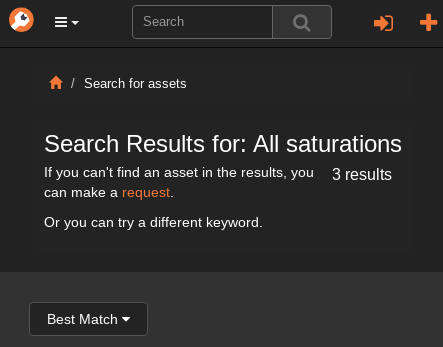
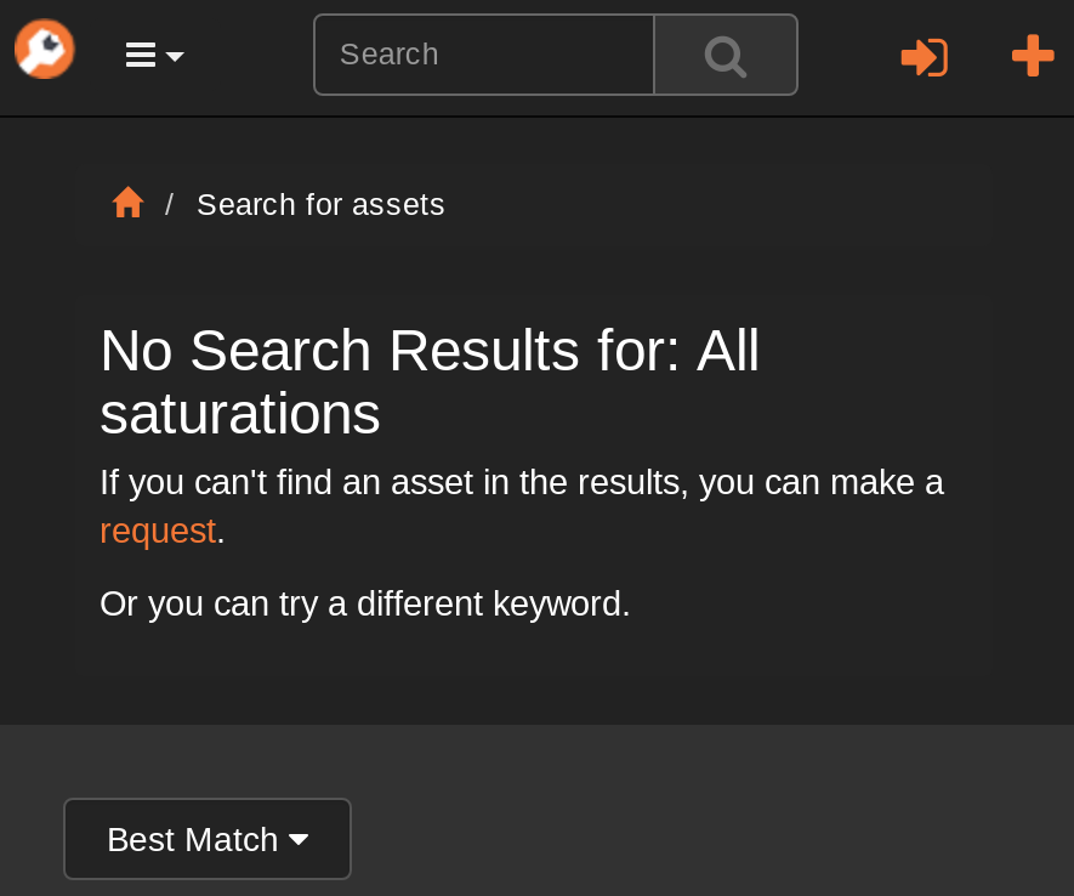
- Search Results for: All saturations
- 3 results
- If you can't find an asset in the results, you
- can make a request.
+ No Search Results for: All
+ saturations
+ If you can't find an asset in the results, you can make a
+ request.
